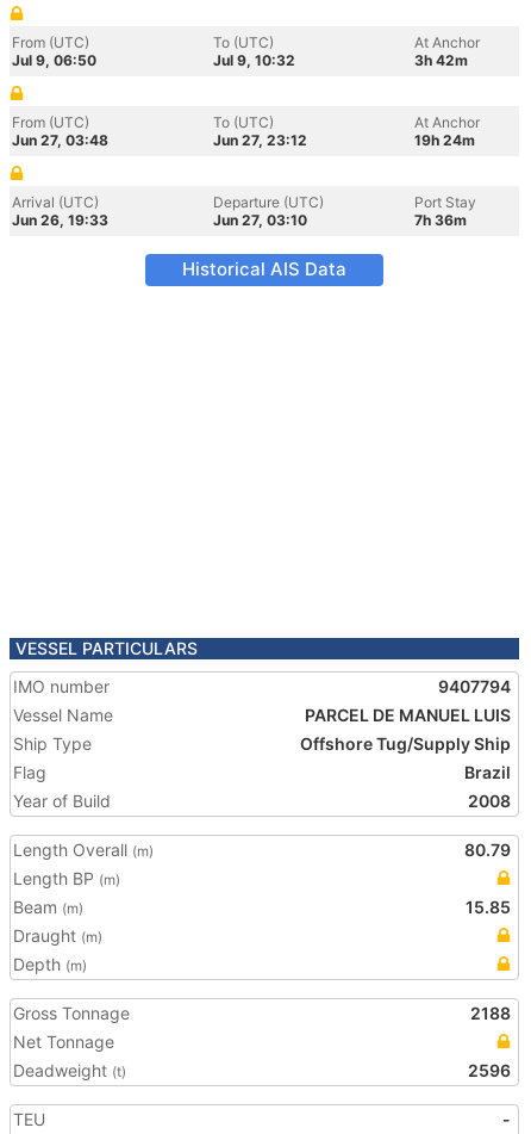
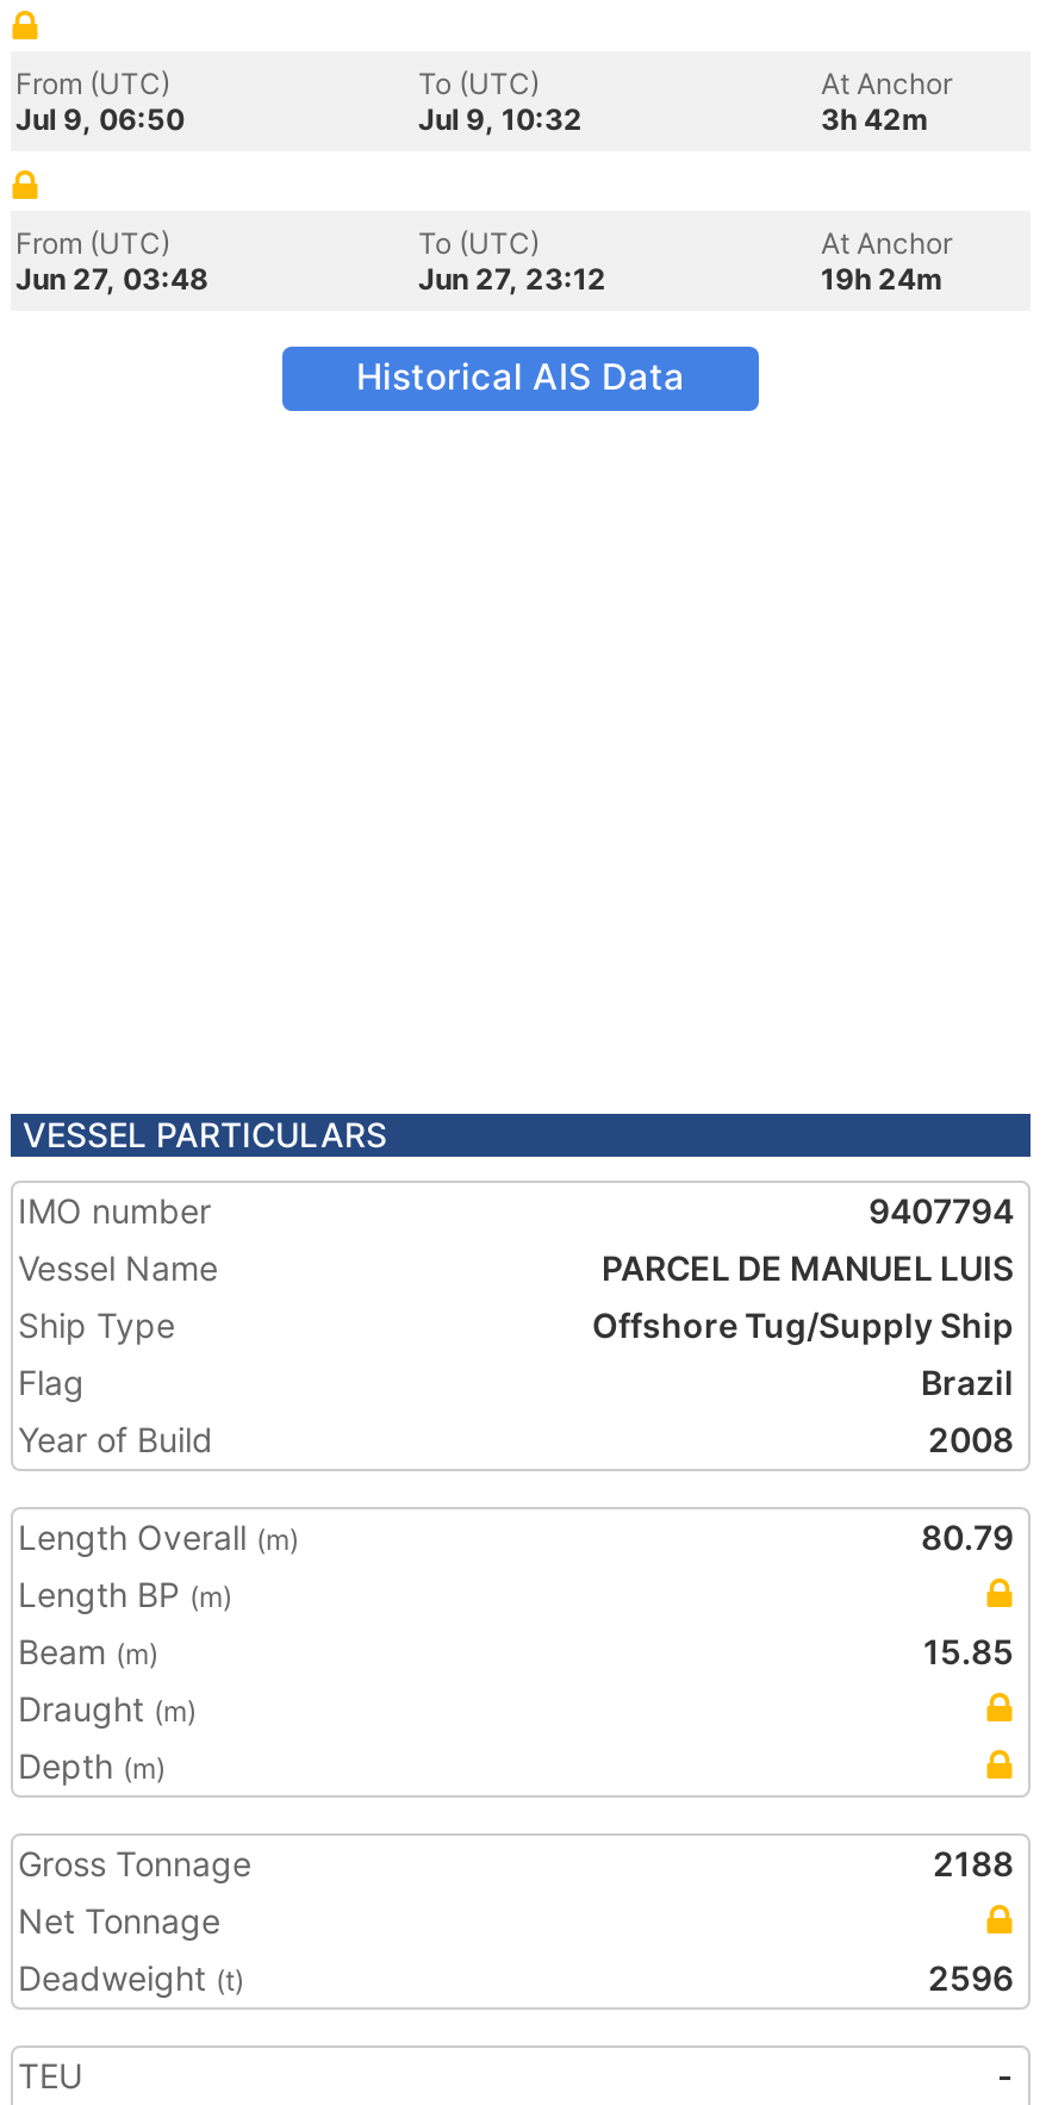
- Arrival (UTC)
- Jun 26, 19:33

- Departure (UTC)
- Jun 27, 03:10

- Port Stay
- 7h 36m
